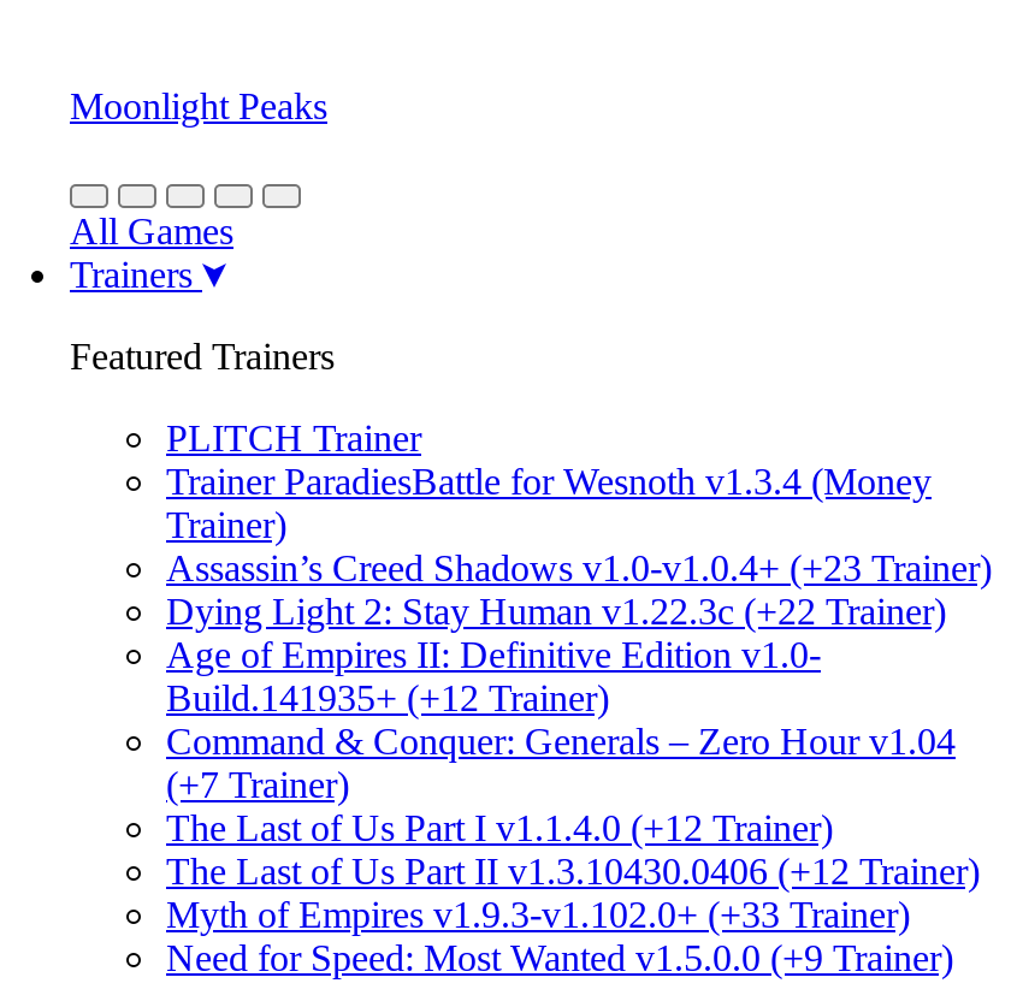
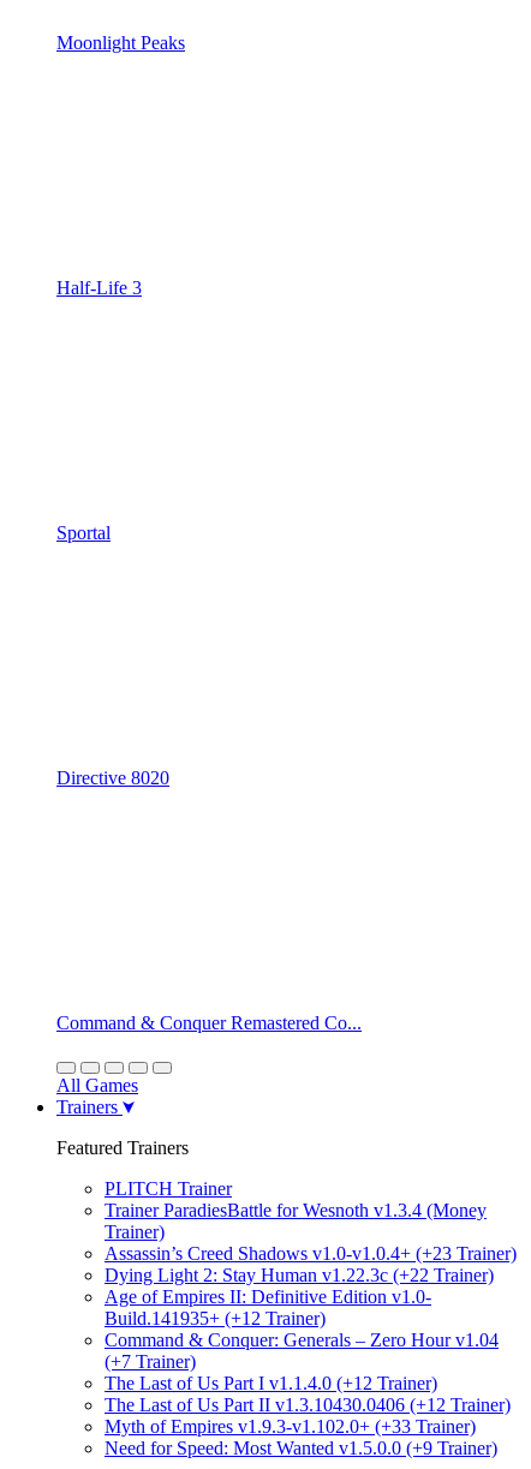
+ Half-Life 3

+ Sportal

+ Directive 8020

+ Command & Conquer Remastered Co...
